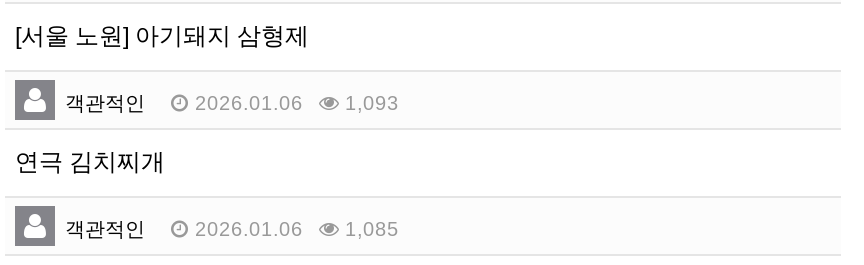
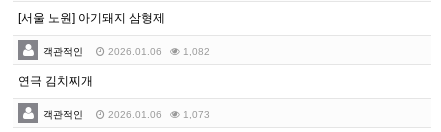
- 객관적인 2026.01.06 1,093
+ 객관적인 2026.01.06 1,082

- 객관적인 2026.01.06 1,085
+ 객관적인 2026.01.06 1,073
